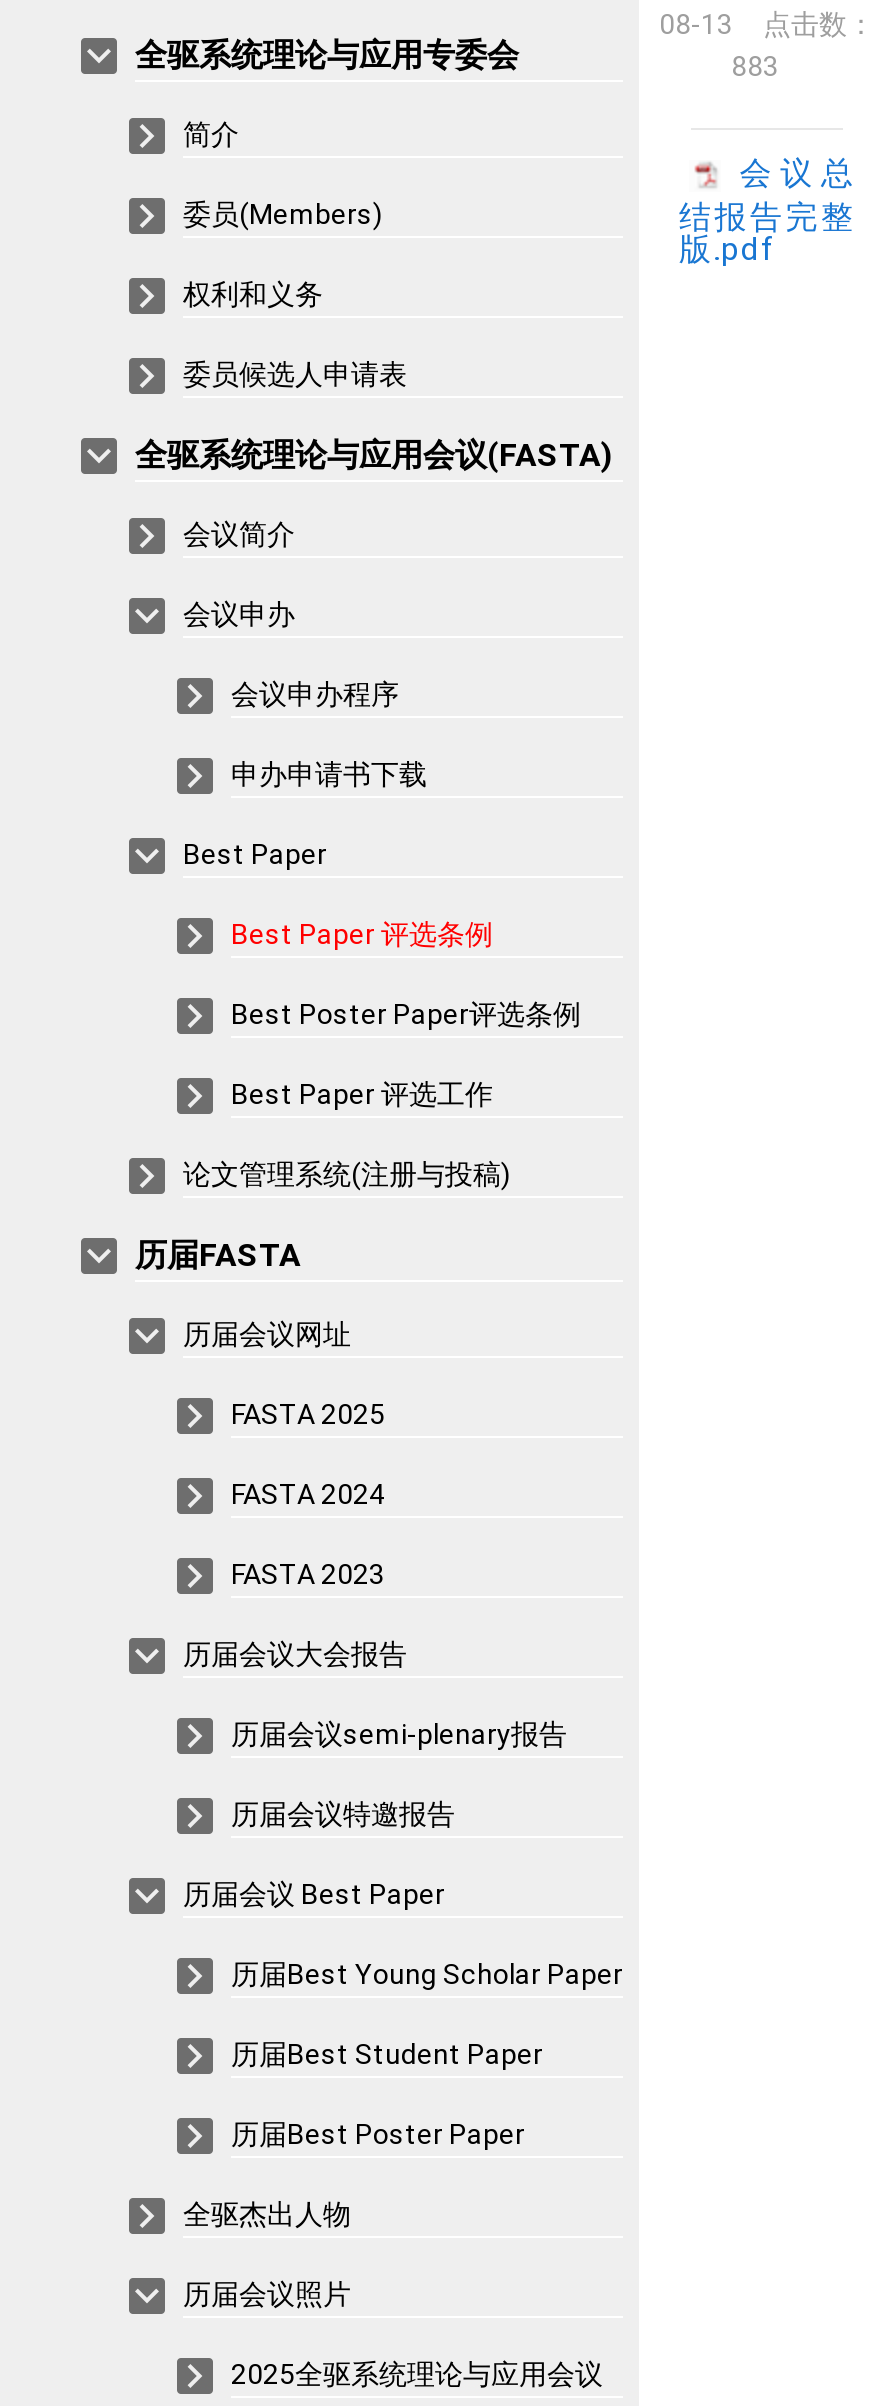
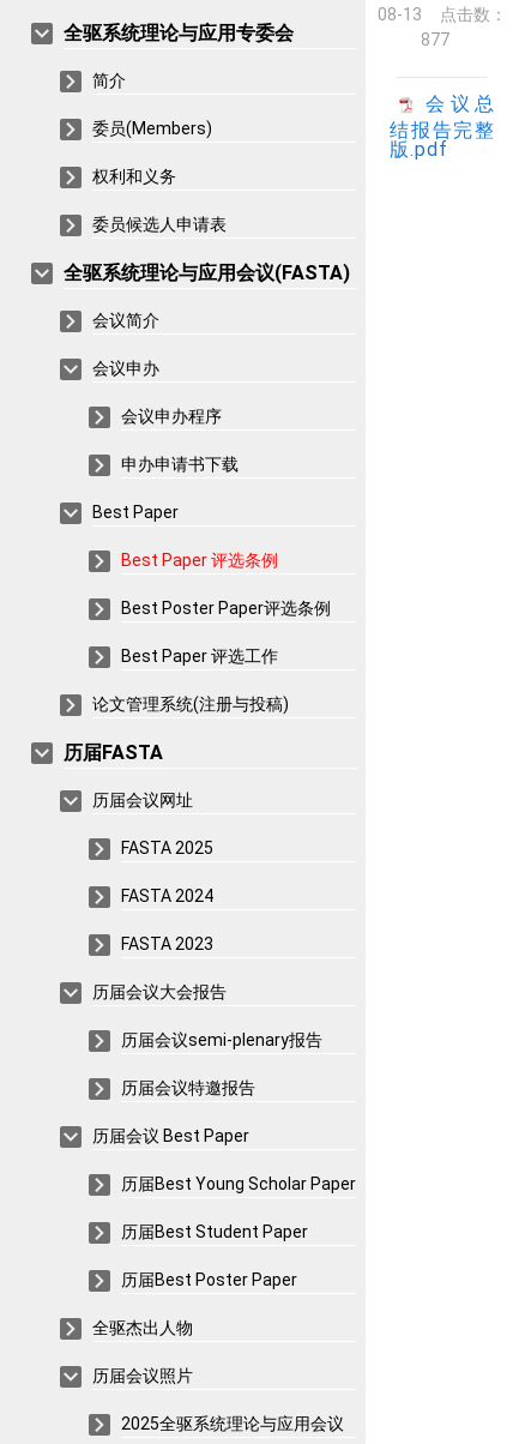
- 883
+ 877
